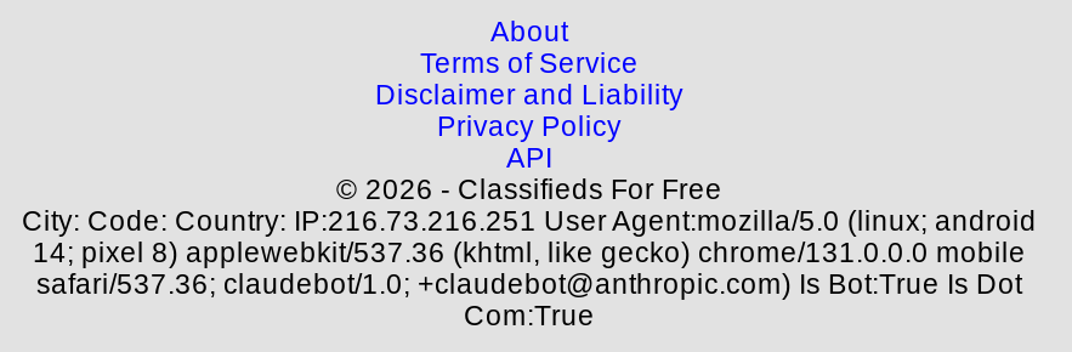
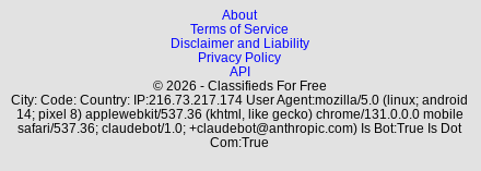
- City: Code: Country: IP:216.73.216.251 User Agent:mozilla/5.0 (linux; android
+ City: Code: Country: IP:216.73.217.174 User Agent:mozilla/5.0 (linux; android
